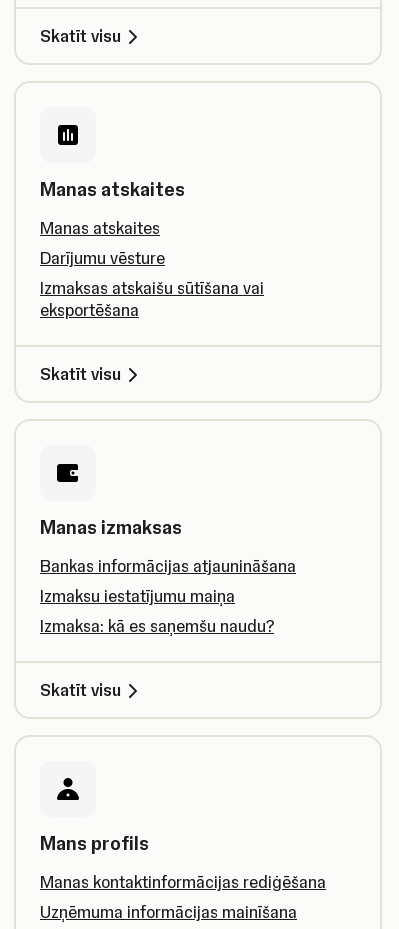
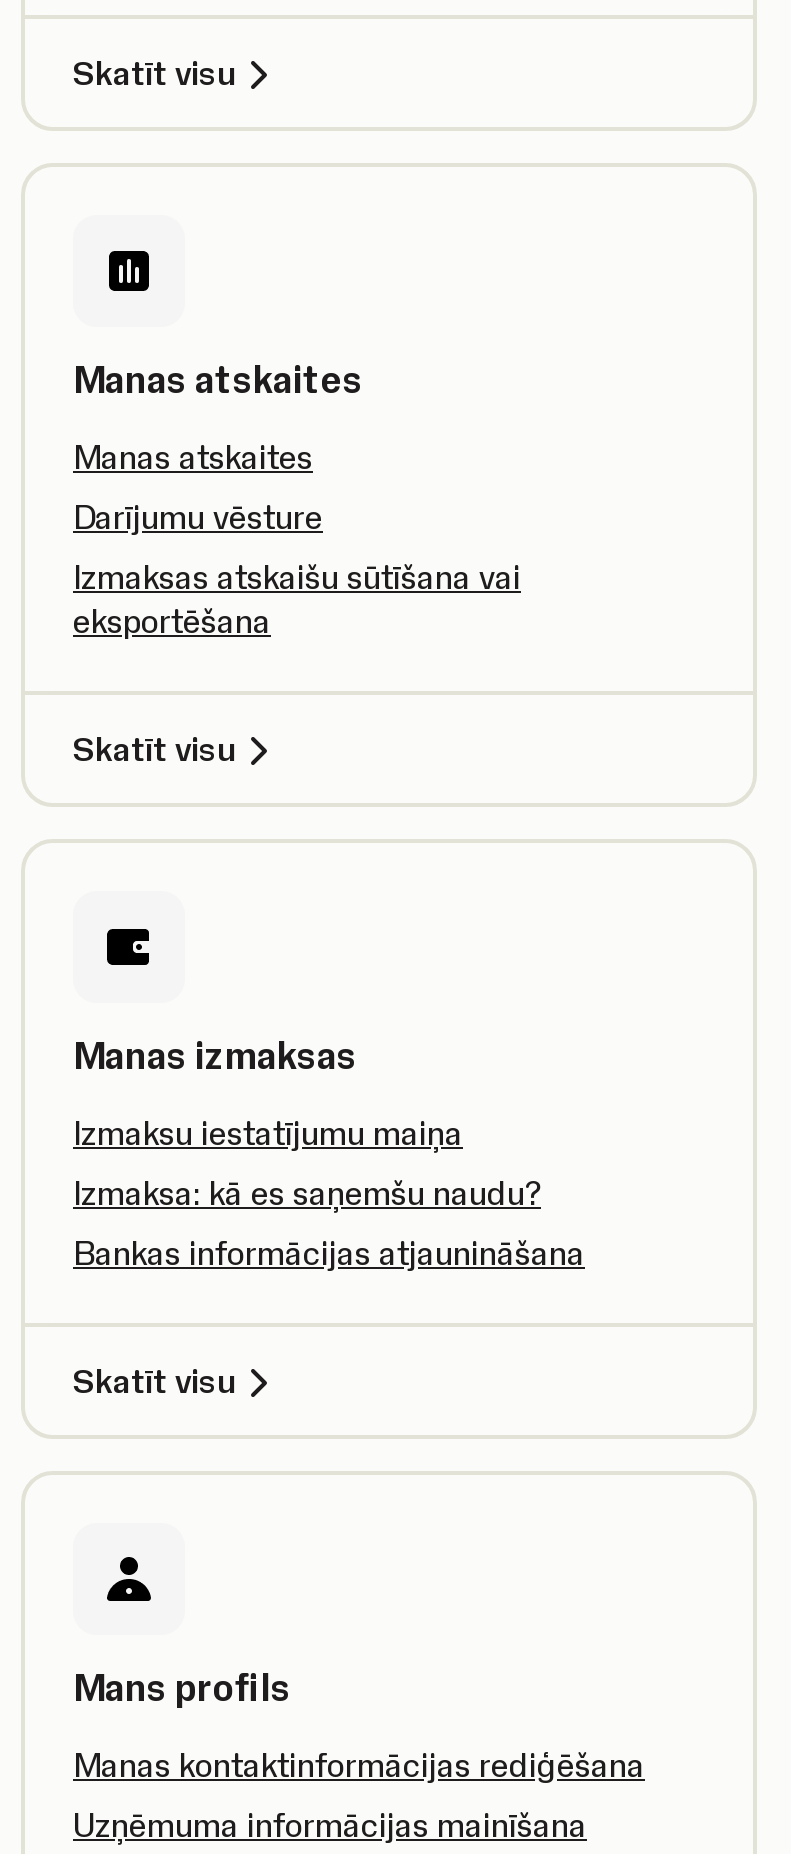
moved down: Bankas informācijas atjaunināšana

moved up: Izmaksu iestatījumu maiņa | Izmaksa: kā es saņemšu naudu?
